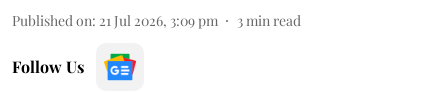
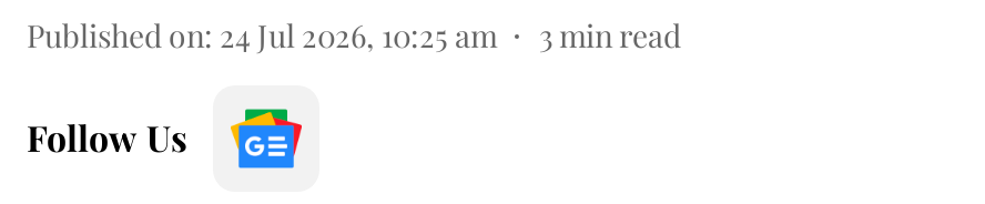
- Published on: 21 Jul 2026, 3:09 pm
+ Published on: 24 Jul 2026, 10:25 am
